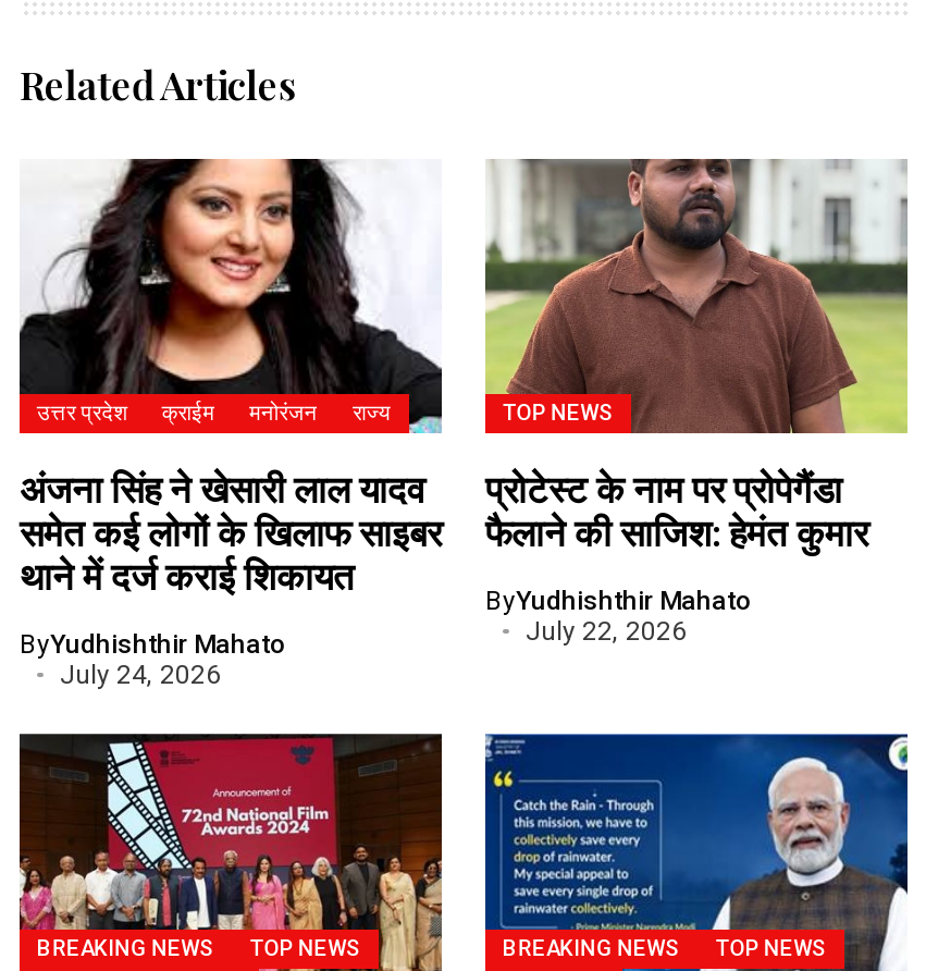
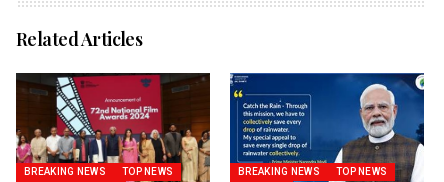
- [image]
- उत्तर प्रदेश
- क्राईम
- मनोरंजन
- राज्य
- अंजना सिंह ने खेसारी लाल यादव
- समेत कई लोगों के खिलाफ साइबर
- थाने में दर्ज कराई शिकायत
- ByYudhishthir Mahato
- July 24, 2026

- [image]
- TOP NEWS
- प्रोटेस्ट के नाम पर प्रोपेगैंडा
- फैलाने की साजिश: हेमंत कुमार
- ByYudhishthir Mahato
- July 22, 2026
